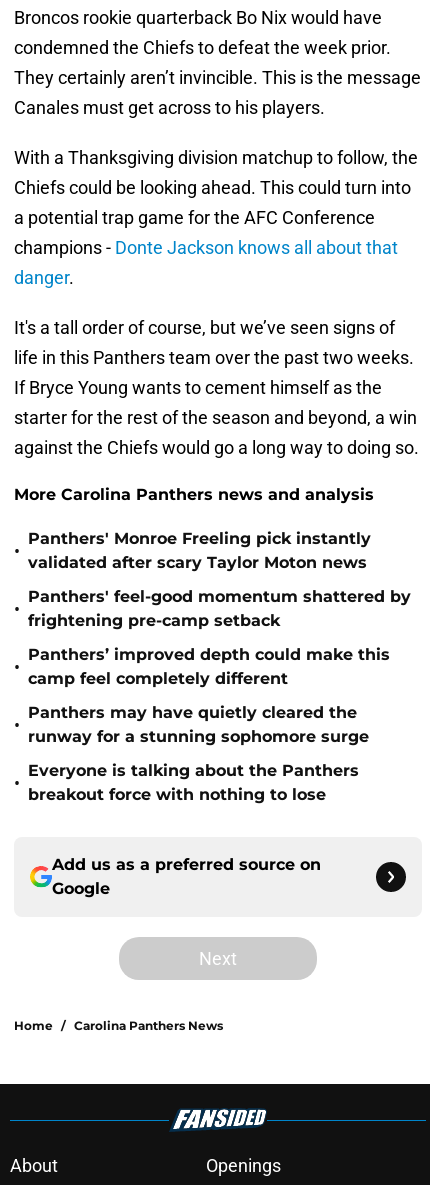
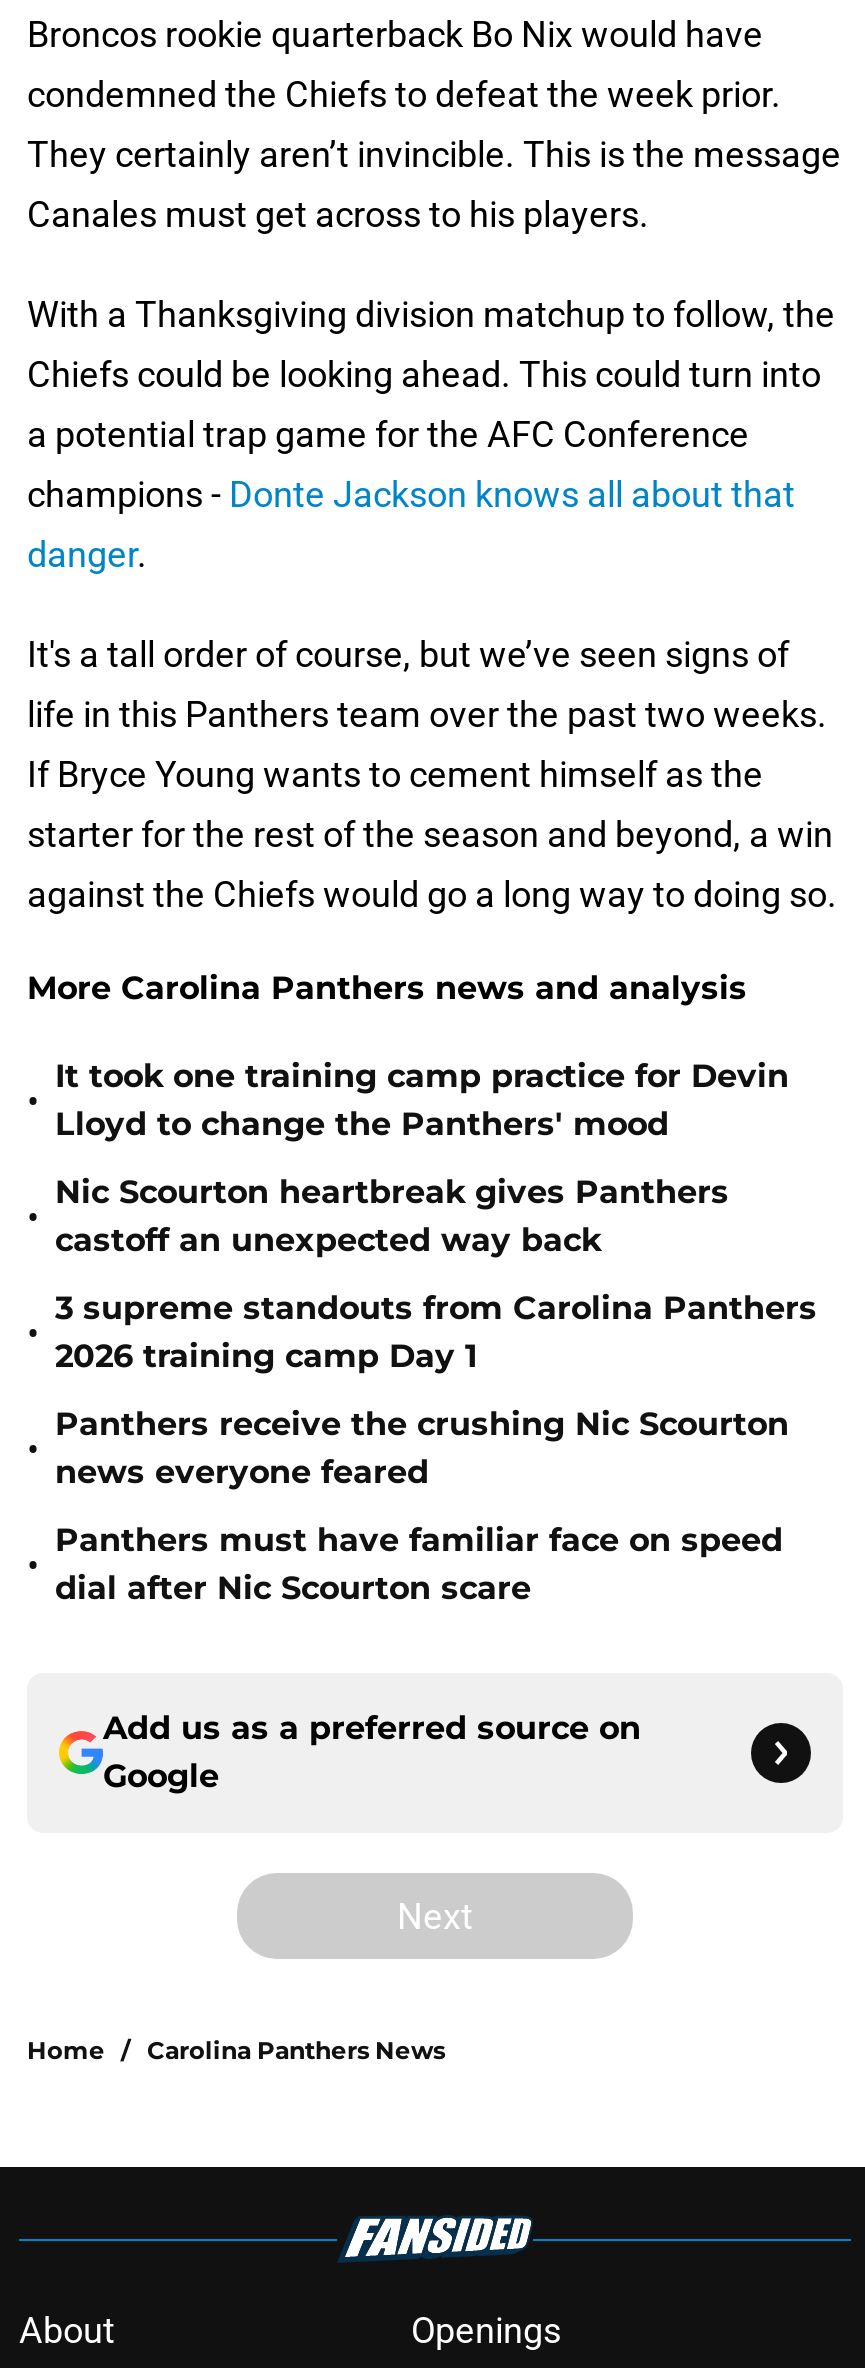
- Panthers' Monroe Freeling pick instantly
- validated after scary Taylor Moton news
+ It took one training camp practice for Devin
+ Lloyd to change the Panthers' mood

- Panthers' feel-good momentum shattered by
- frightening pre-camp setback
+ Nic Scourton heartbreak gives Panthers
+ castoff an unexpected way back

- Panthers’ improved depth could make this
- camp feel completely different
+ 3 supreme standouts from Carolina Panthers
+ 2026 training camp Day 1

- Panthers may have quietly cleared the
- runway for a stunning sophomore surge
+ Panthers receive the crushing Nic Scourton
+ news everyone feared

- Everyone is talking about the Panthers
- breakout force with nothing to lose
+ Panthers must have familiar face on speed
+ dial after Nic Scourton scare
